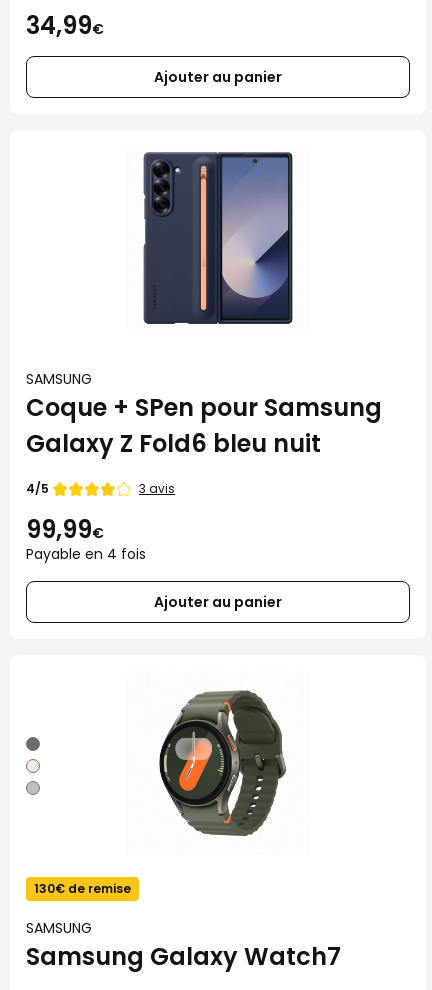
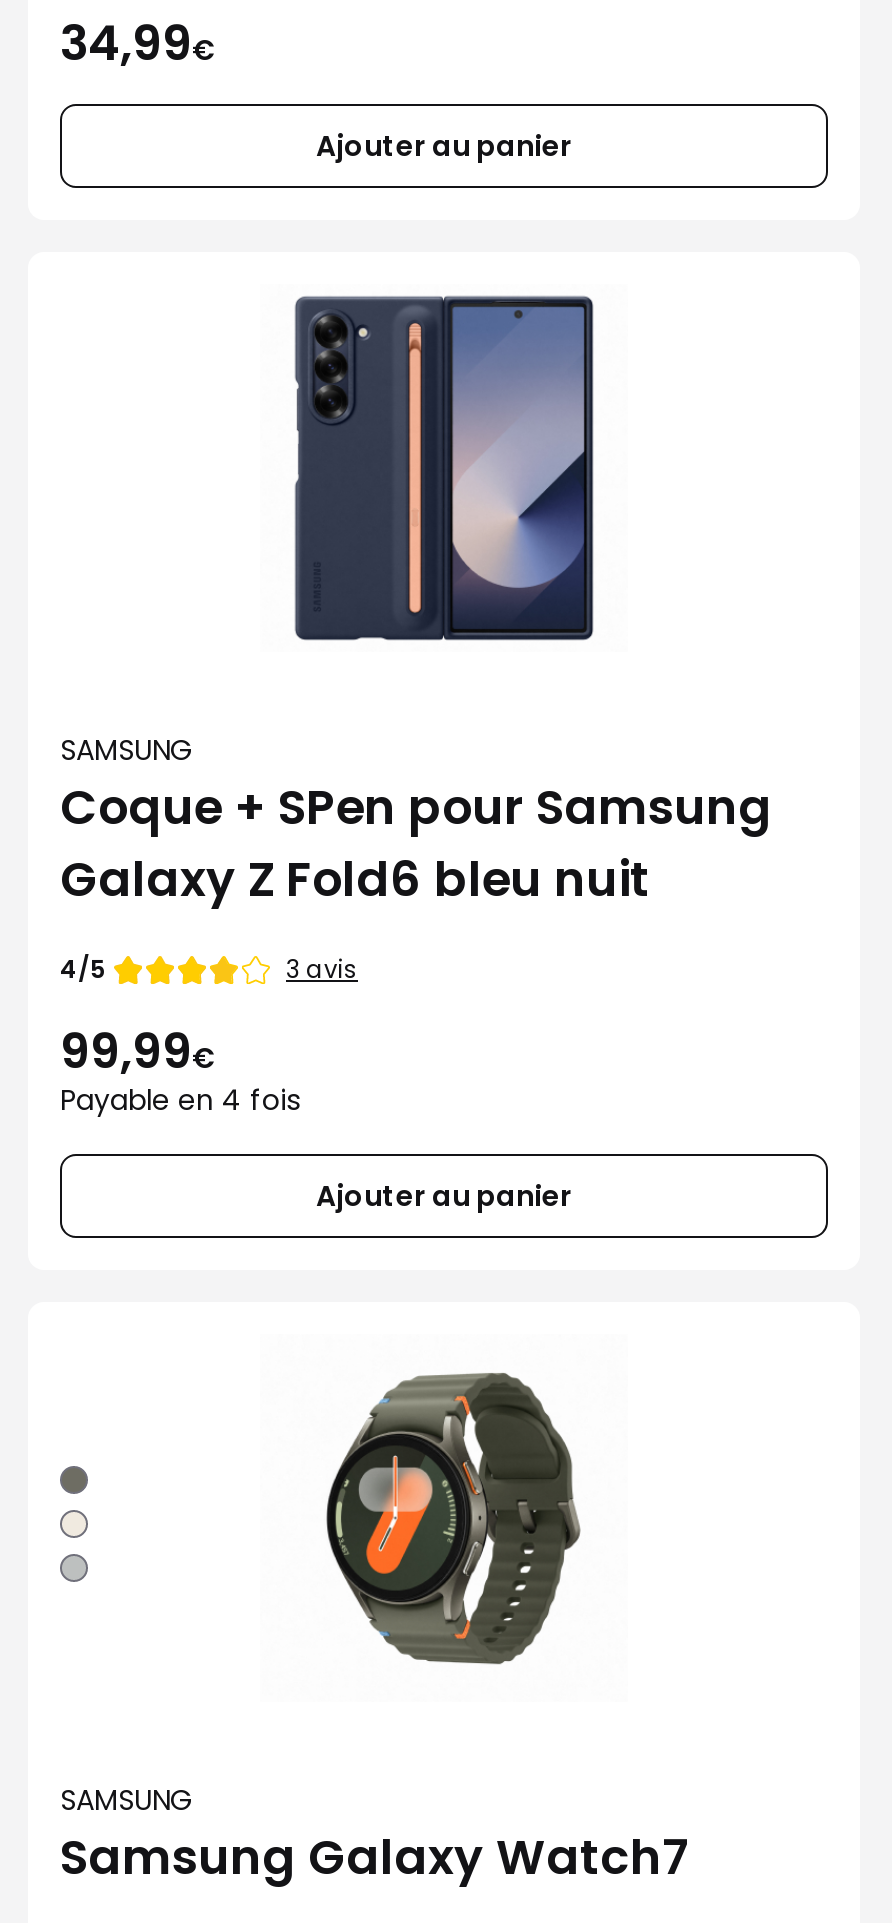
- 130€ de remise
